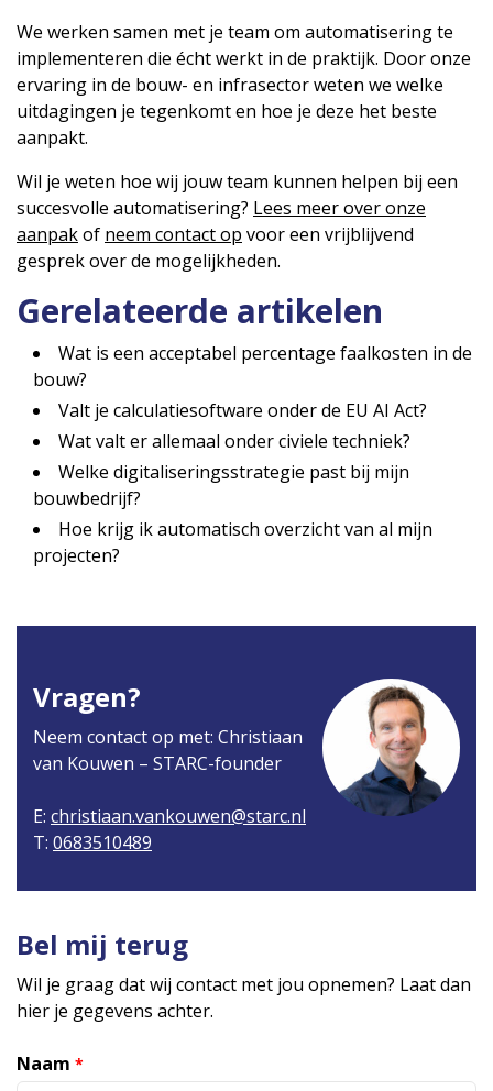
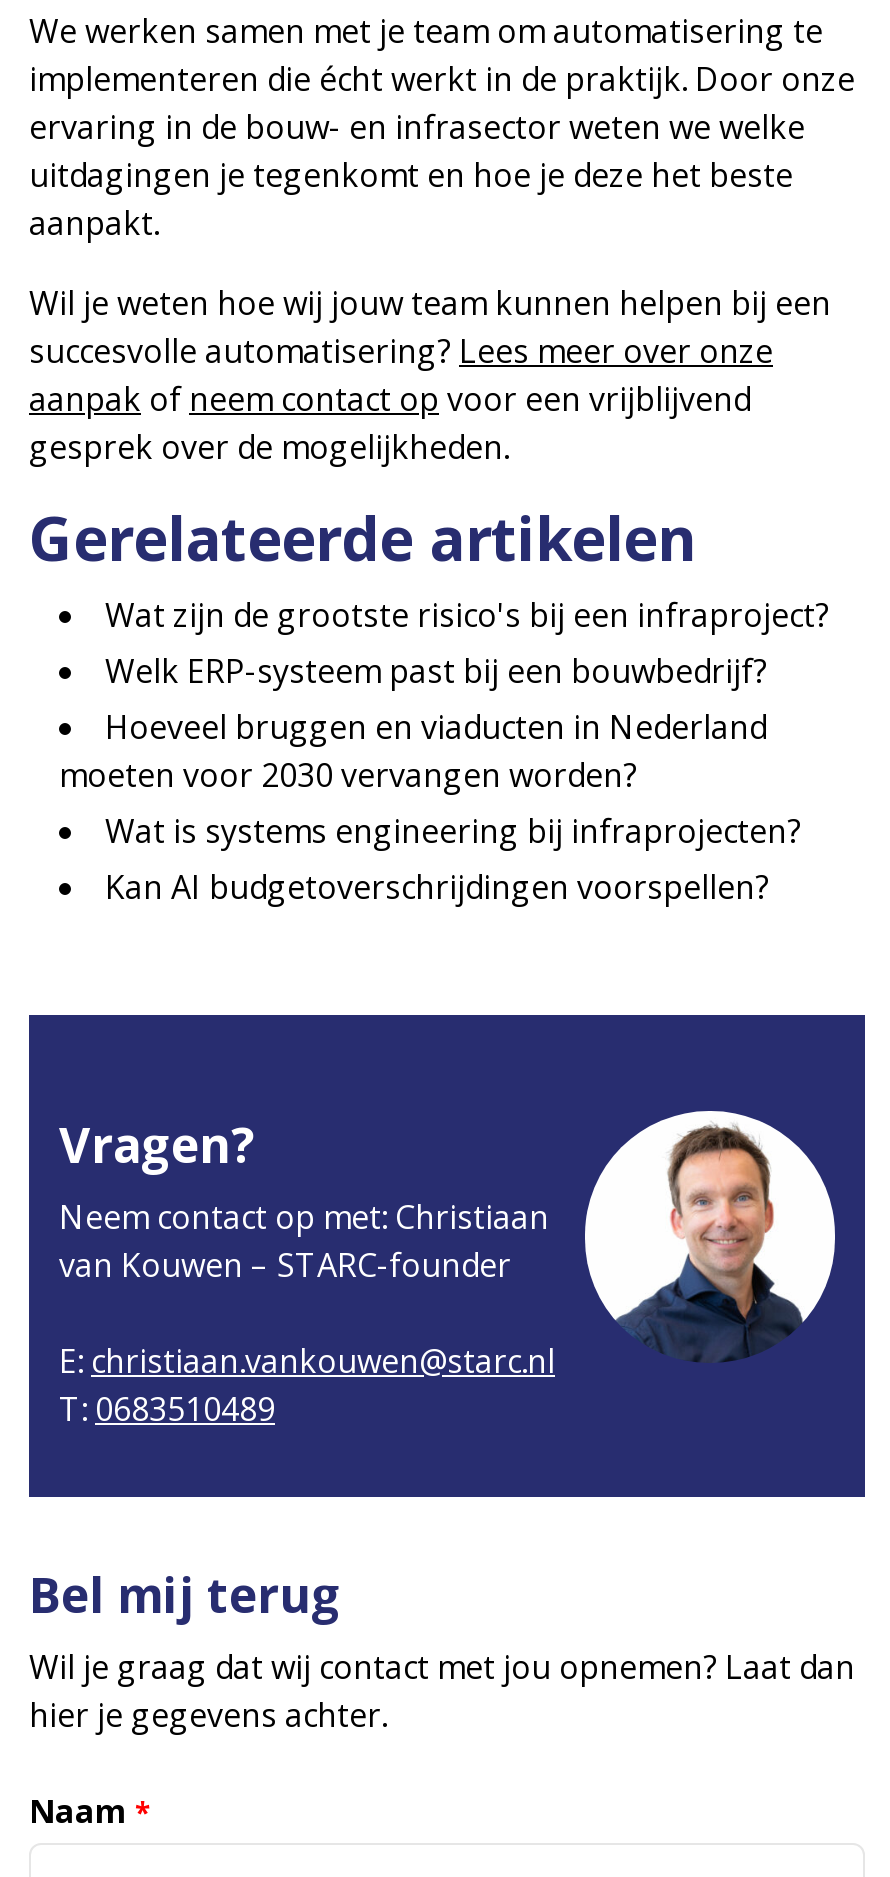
- Wat is een acceptabel percentage faalkosten in de
- bouw?
- Valt je calculatiesoftware onder de EU AI Act?
- Wat valt er allemaal onder civiele techniek?
- Welke digitaliseringsstrategie past bij mijn
- bouwbedrijf?
- Hoe krijg ik automatisch overzicht van al mijn
- projecten?
+ Wat zijn de grootste risico's bij een infraproject?
+ Welk ERP-systeem past bij een bouwbedrijf?
+ Hoeveel bruggen en viaducten in Nederland
+ moeten voor 2030 vervangen worden?
+ Wat is systems engineering bij infraprojecten?
+ Kan AI budgetoverschrijdingen voorspellen?
